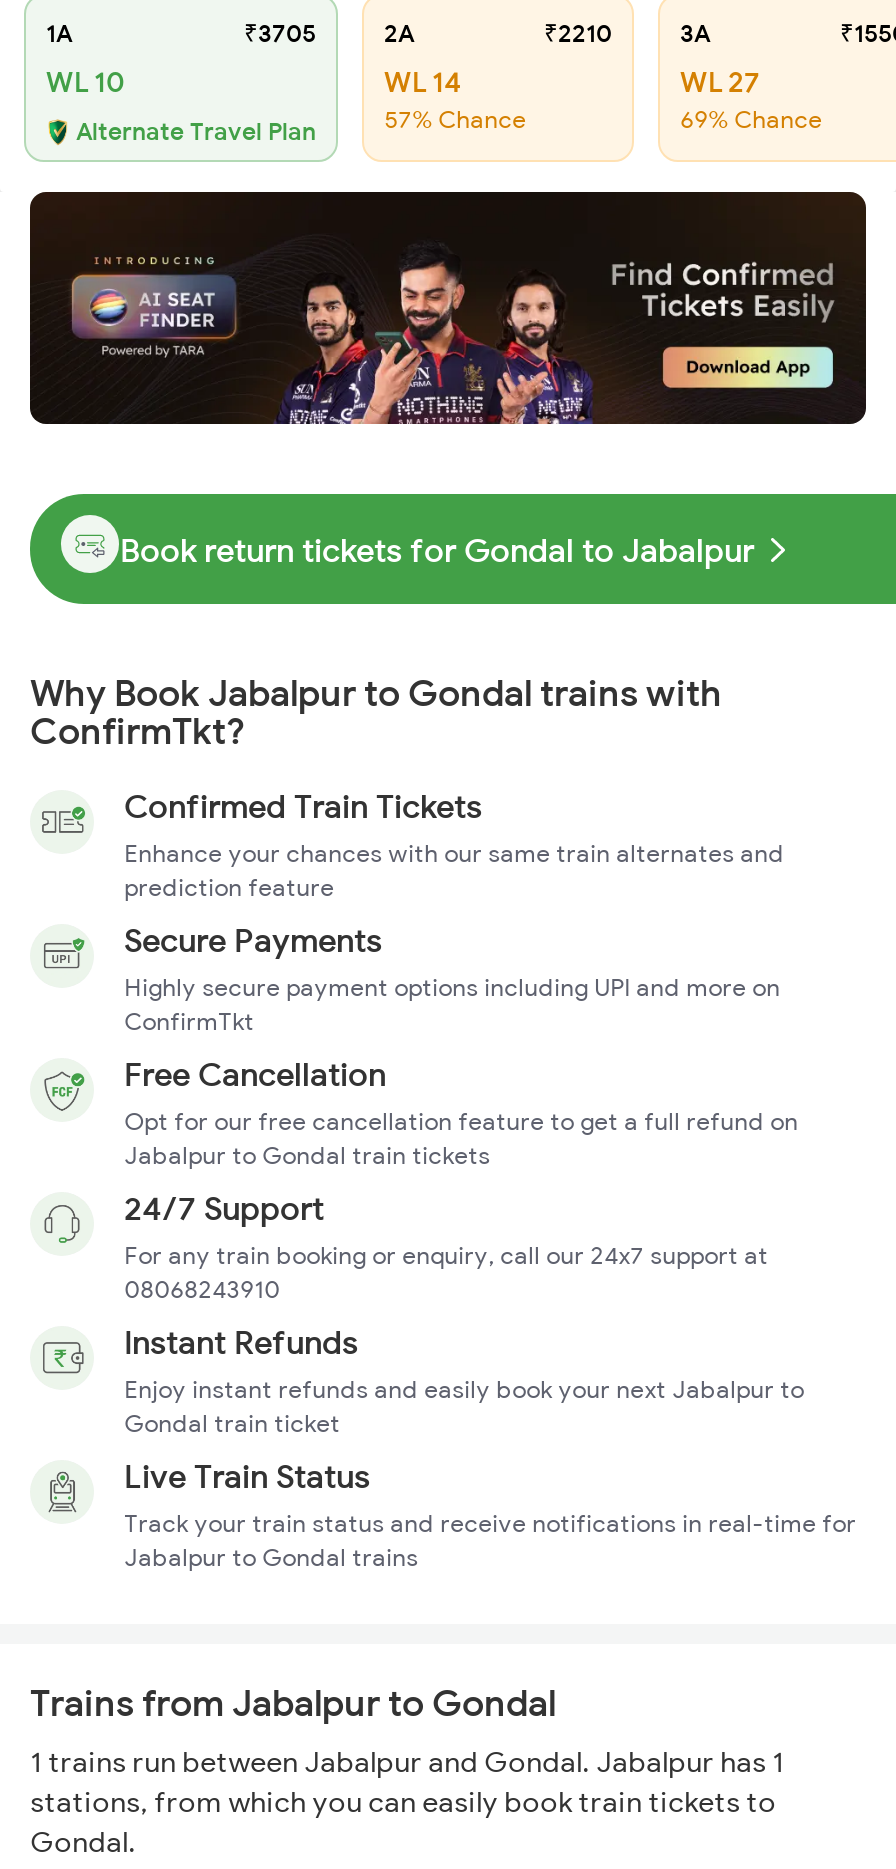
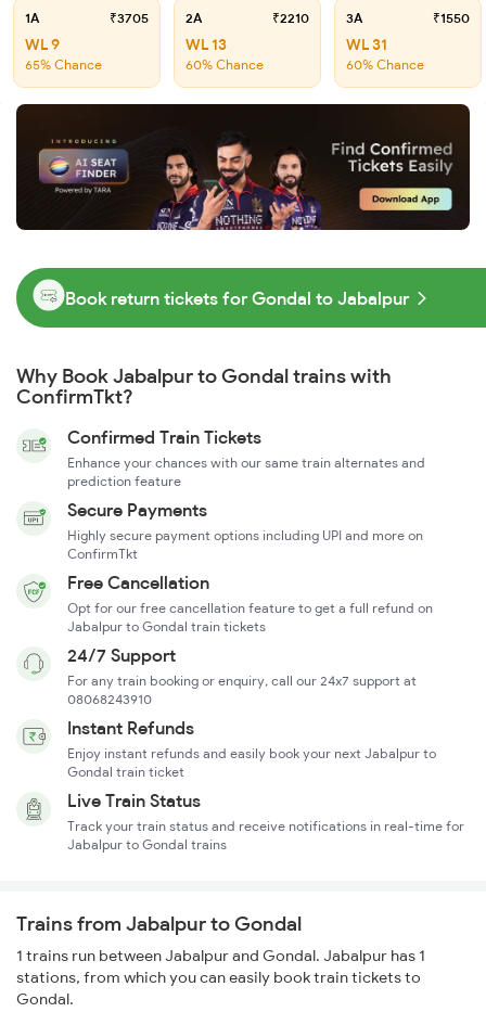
- WL 10
- Alternate Travel Plan
+ WL 9
+ 65% Chance

- WL 14
+ WL 13

- WL 27
+ WL 31

- 57% Chance
+ 60% Chance

- 69% Chance
+ 60% Chance
